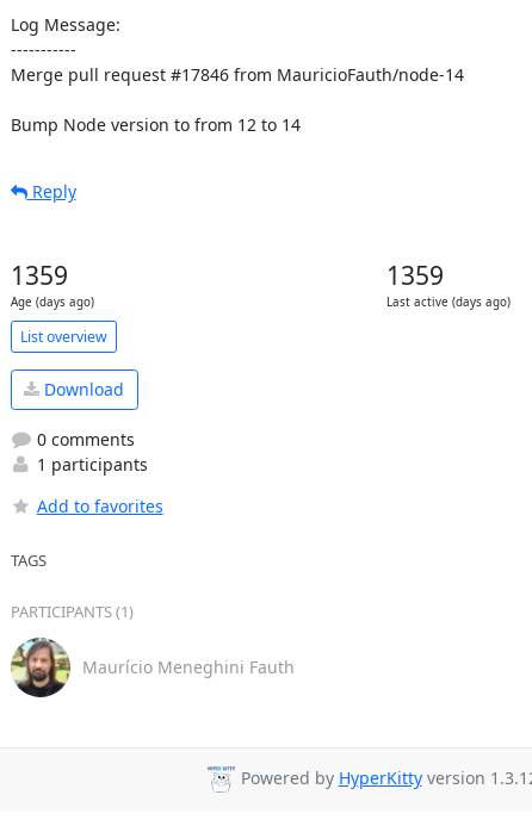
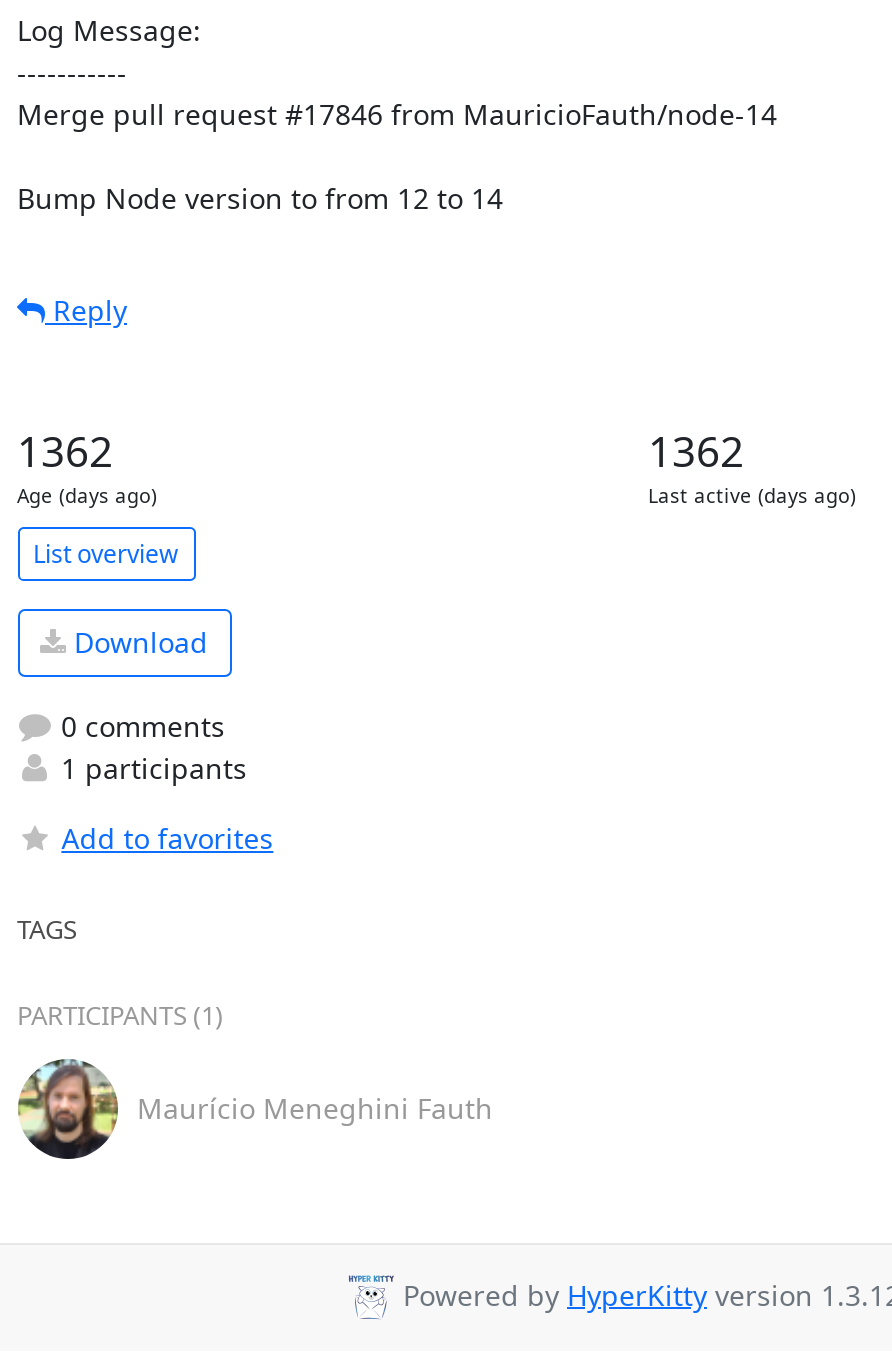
- 1359
+ 1362

- 1359
+ 1362
